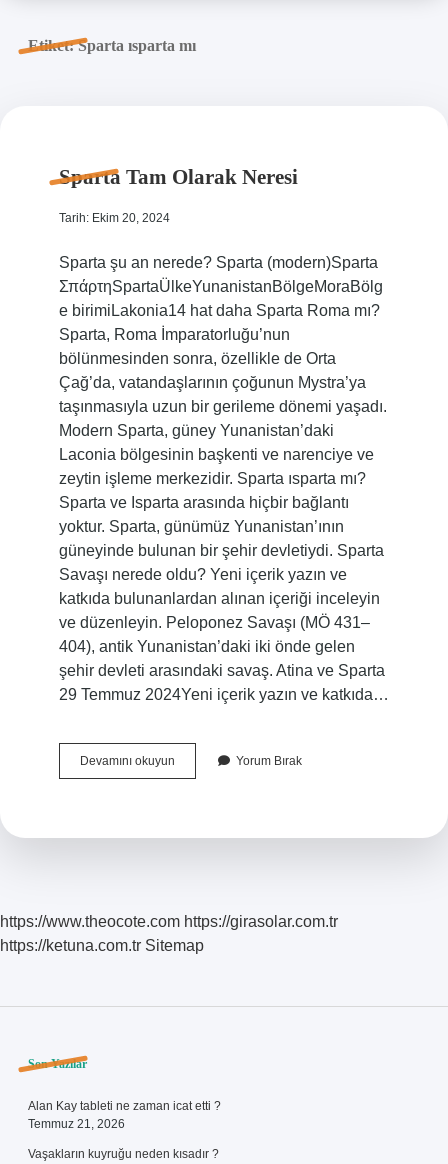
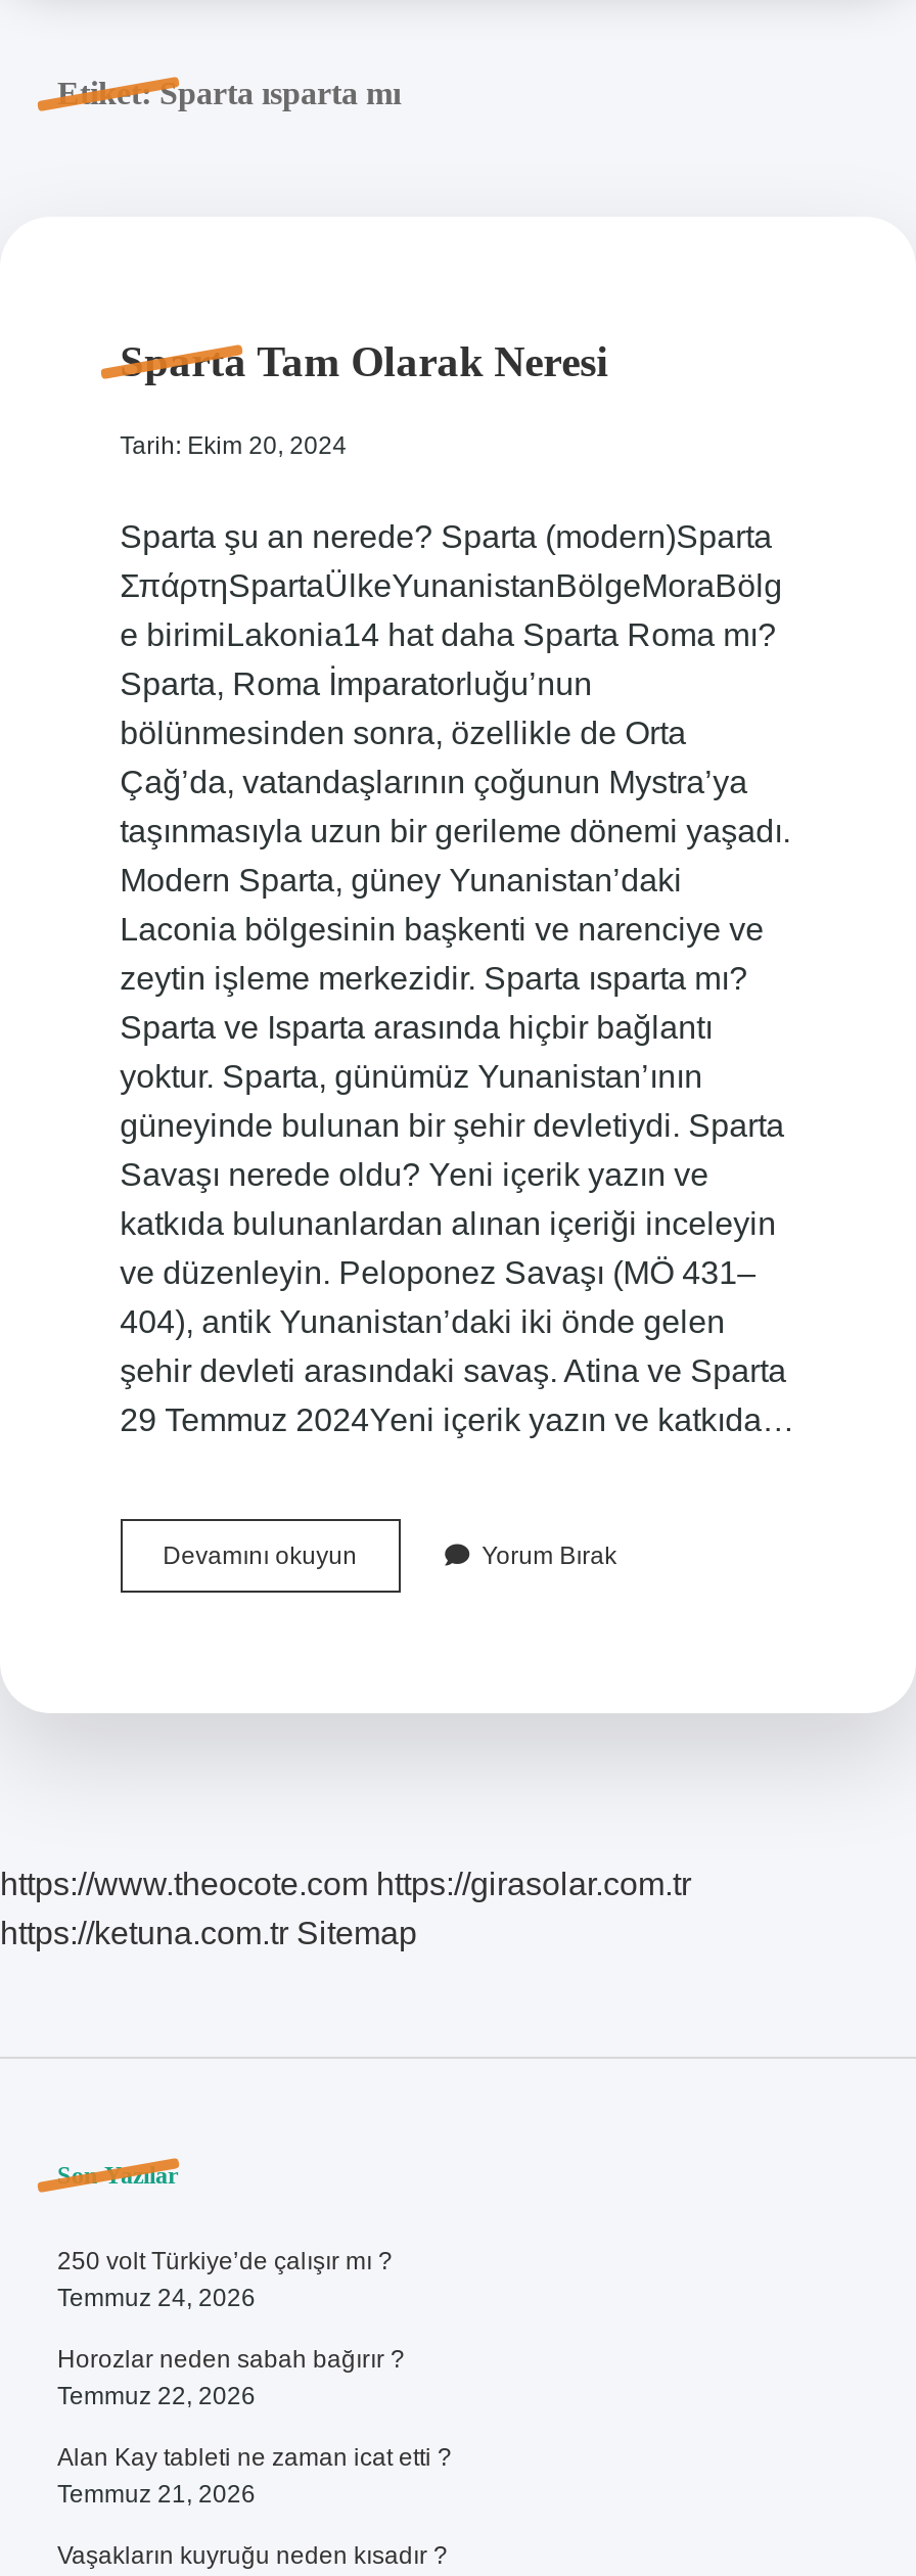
+ 250 volt Türkiye’de çalışır mı ?
+ Temmuz 24, 2026
+ Horozlar neden sabah bağırır ?
+ Temmuz 22, 2026
